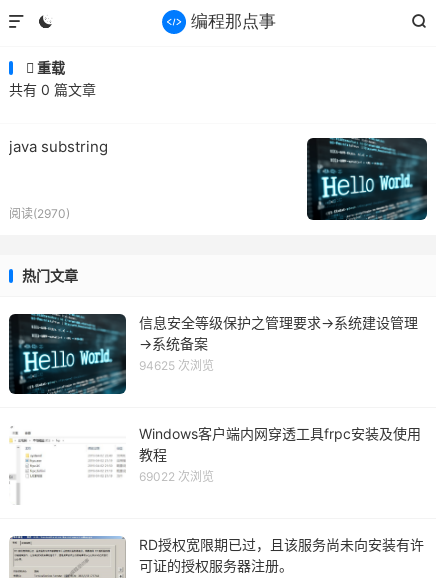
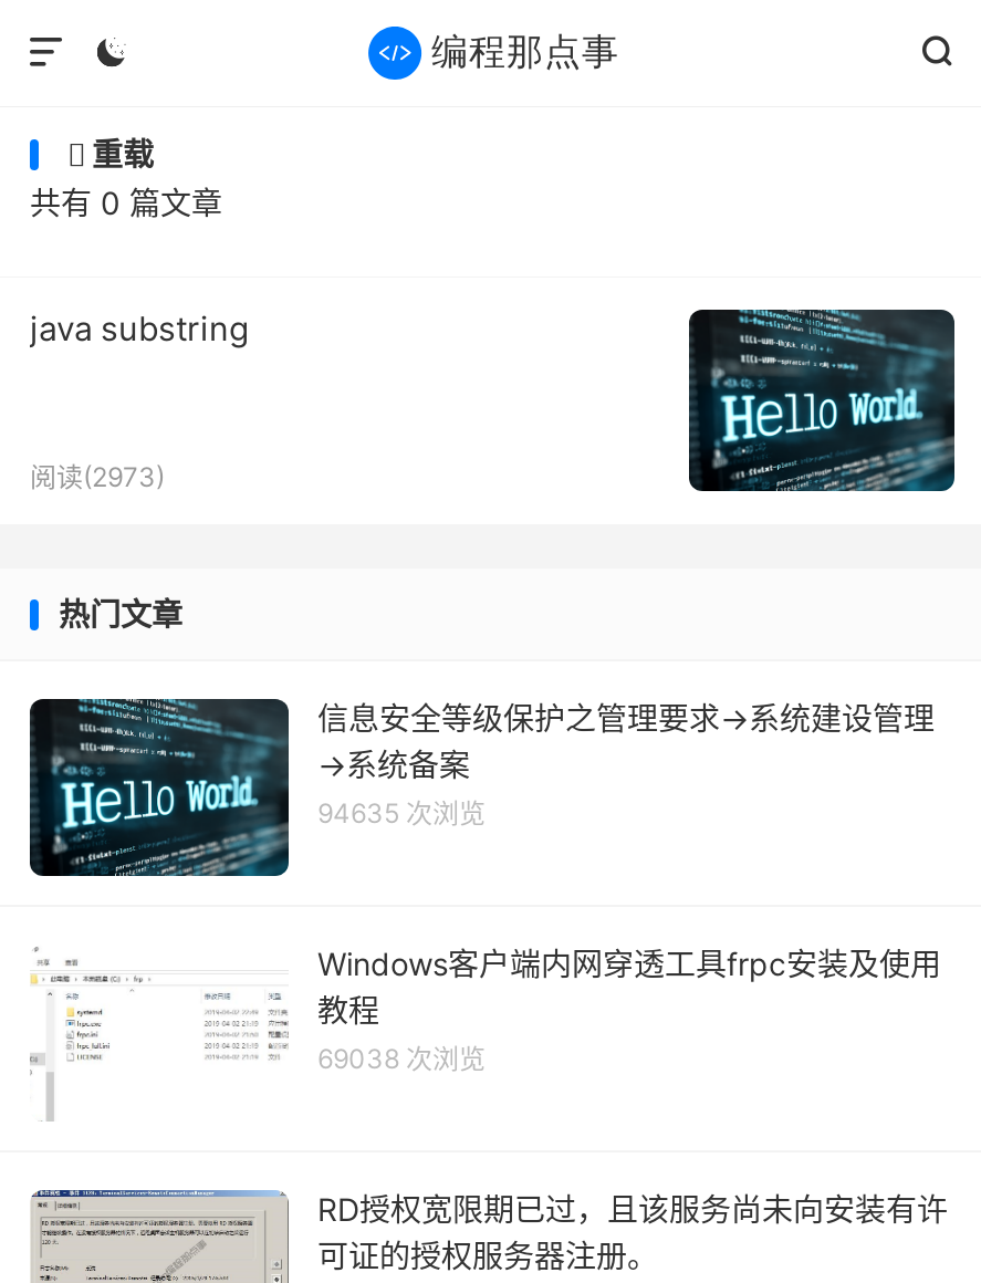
- 阅读(2970)
+ 阅读(2973)

- 94625 次浏览
+ 94635 次浏览

- 69022 次浏览
+ 69038 次浏览
